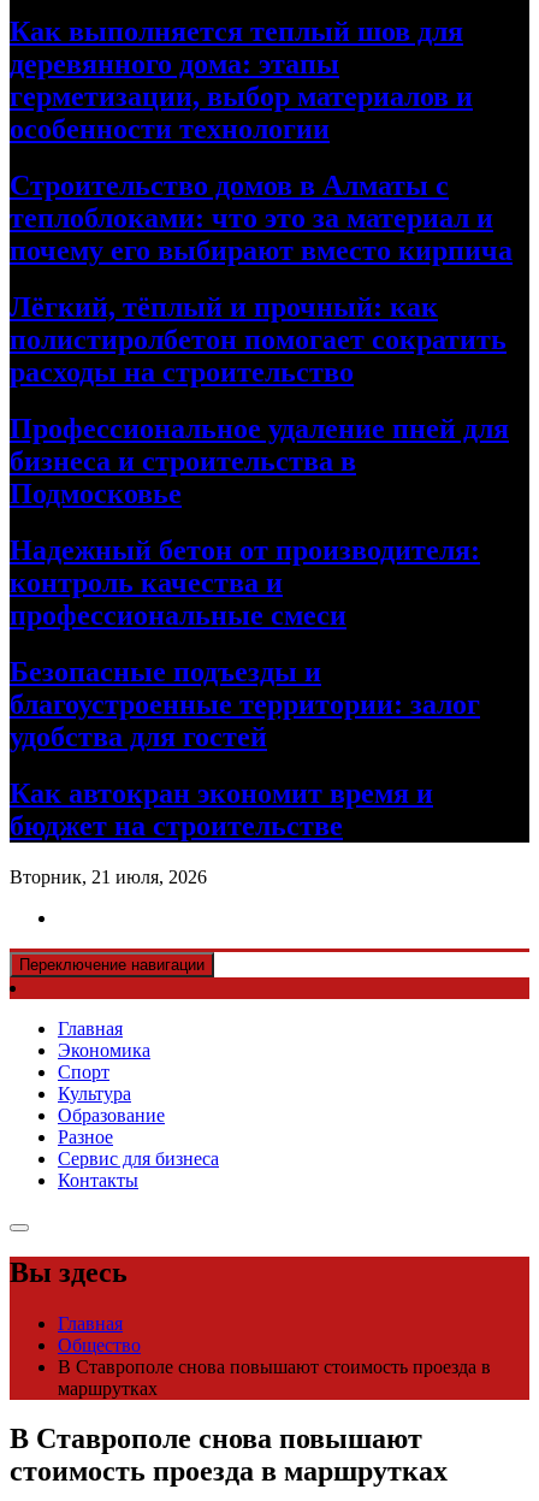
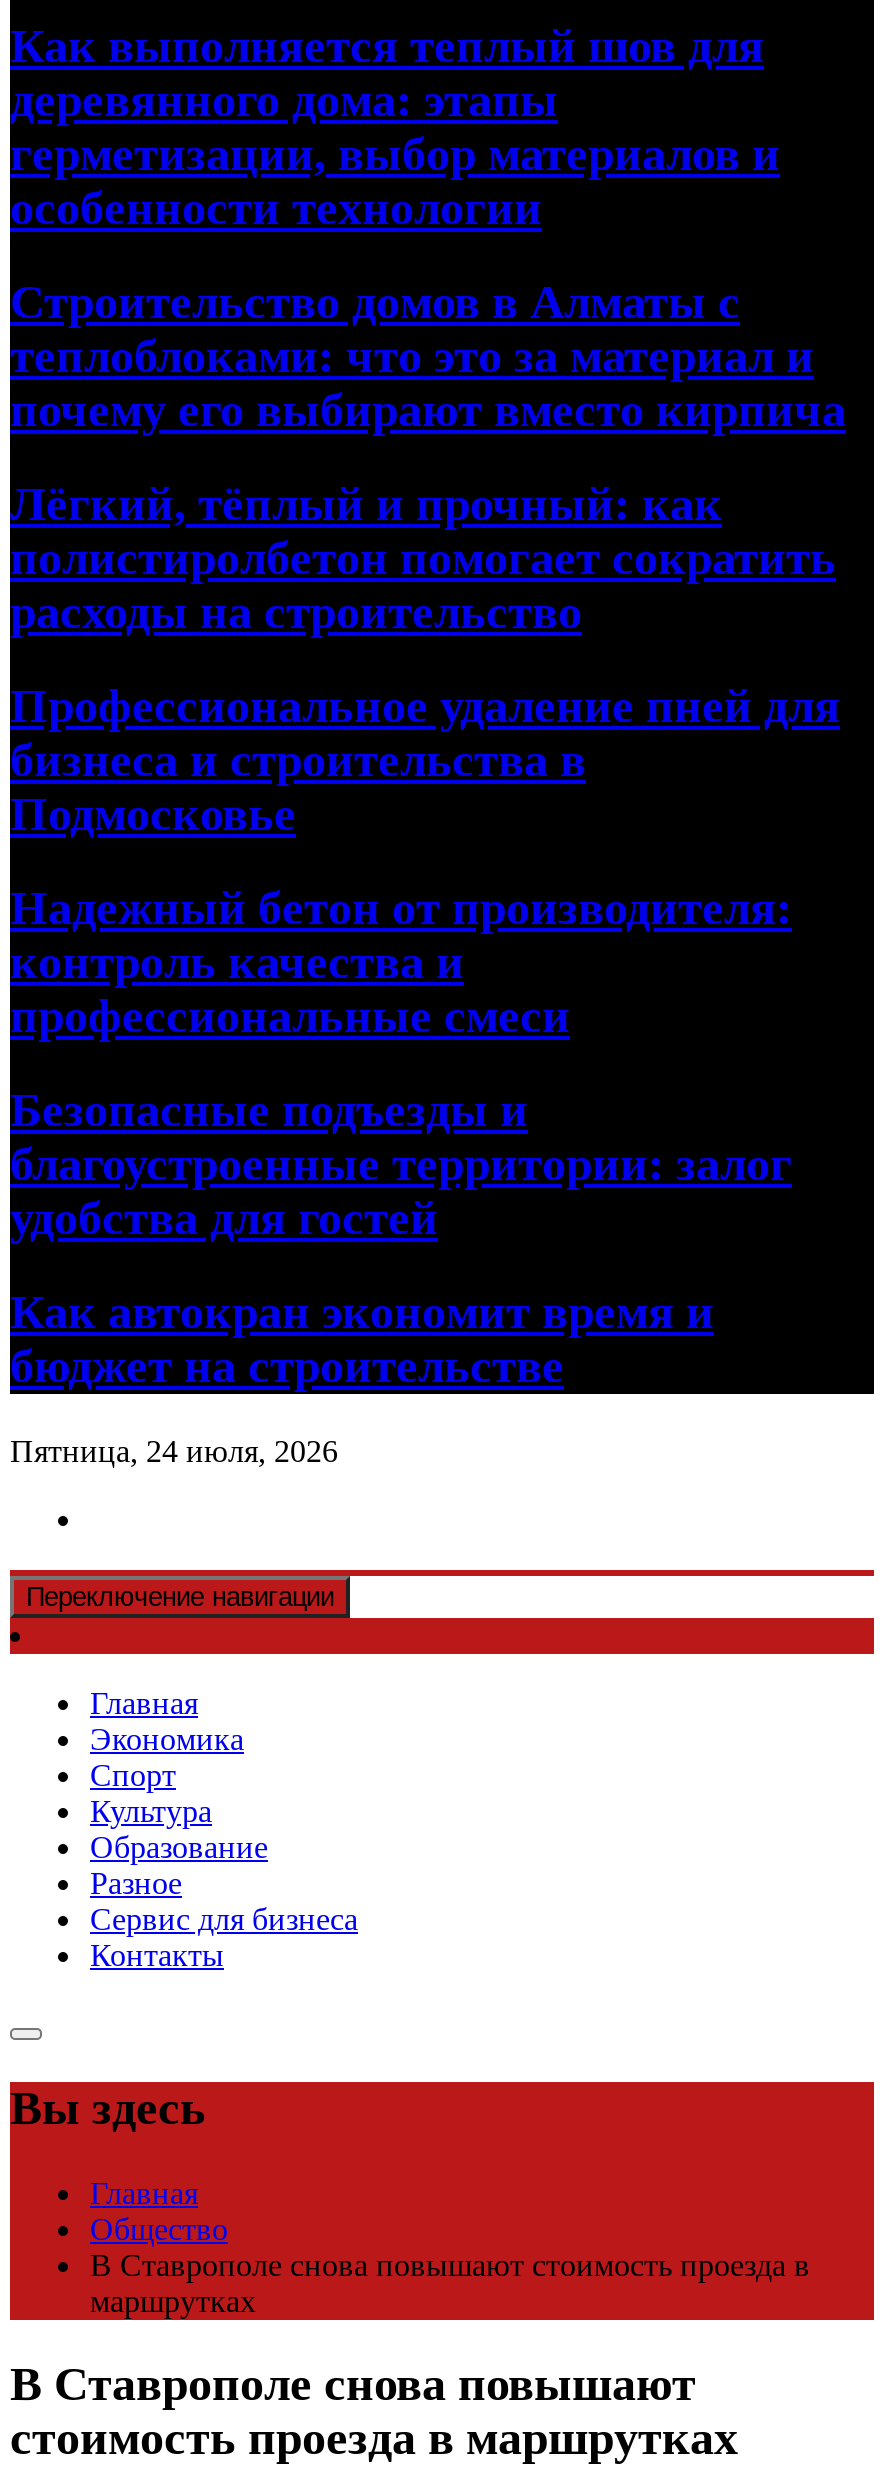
- Вторник, 21 июля, 2026
+ Пятница, 24 июля, 2026
